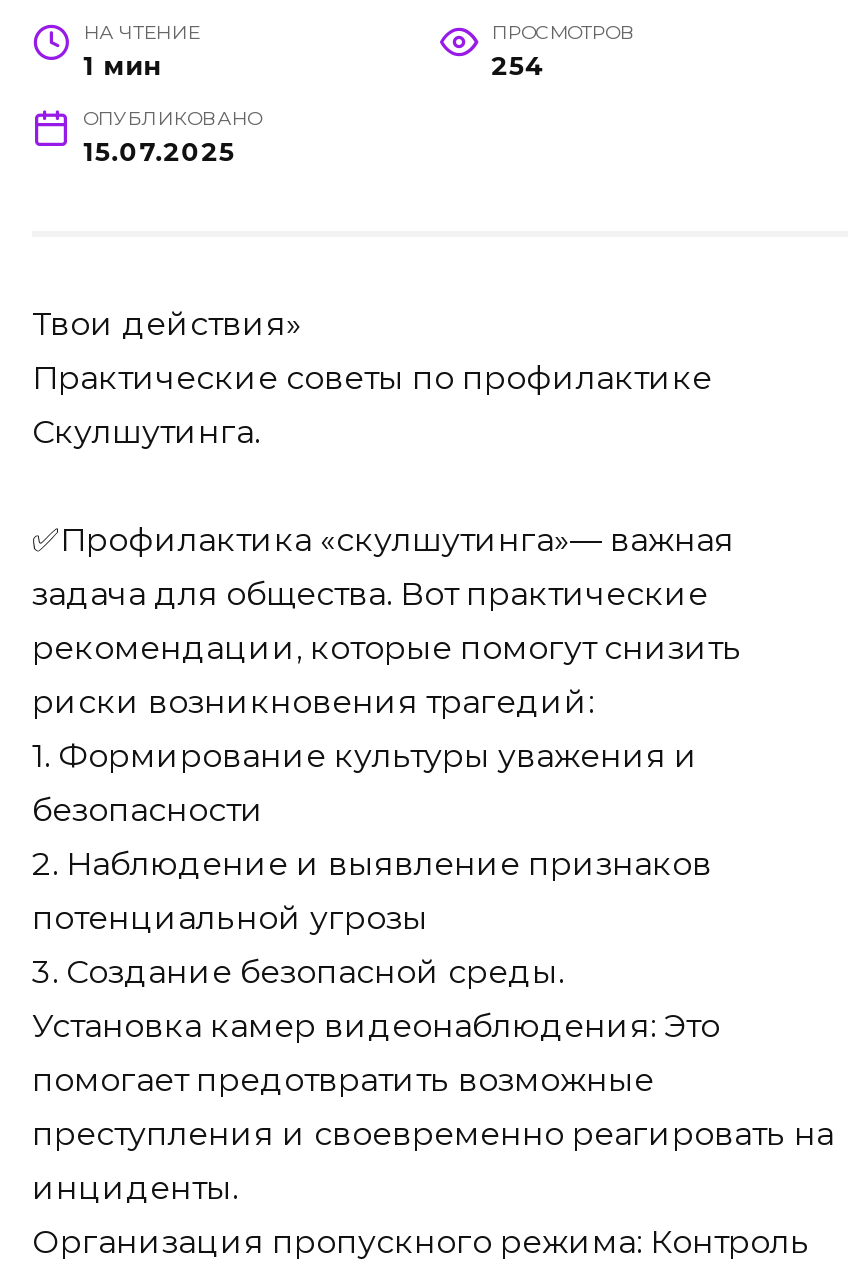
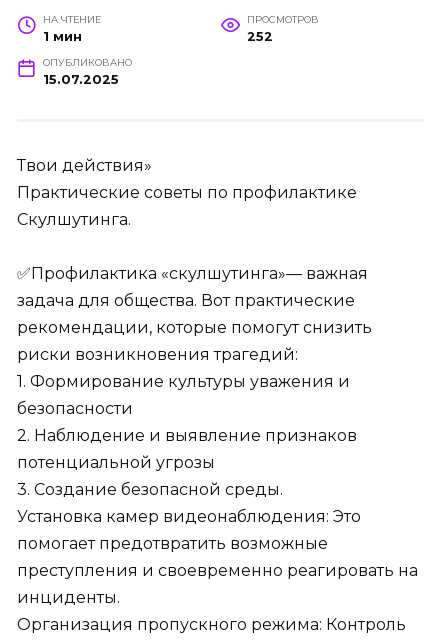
- 254
+ 252
